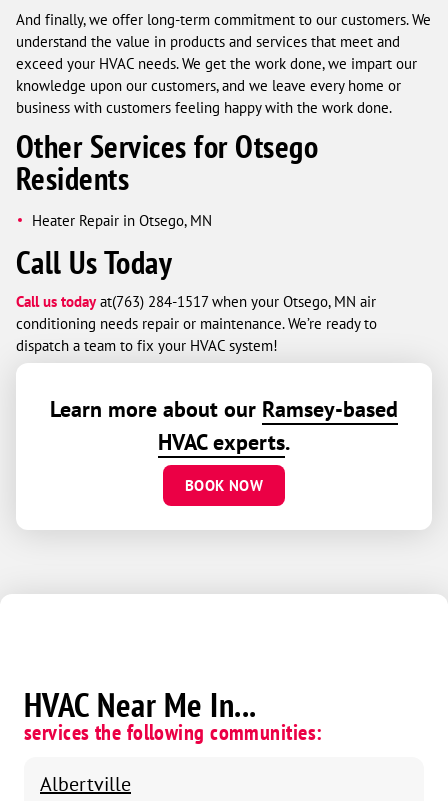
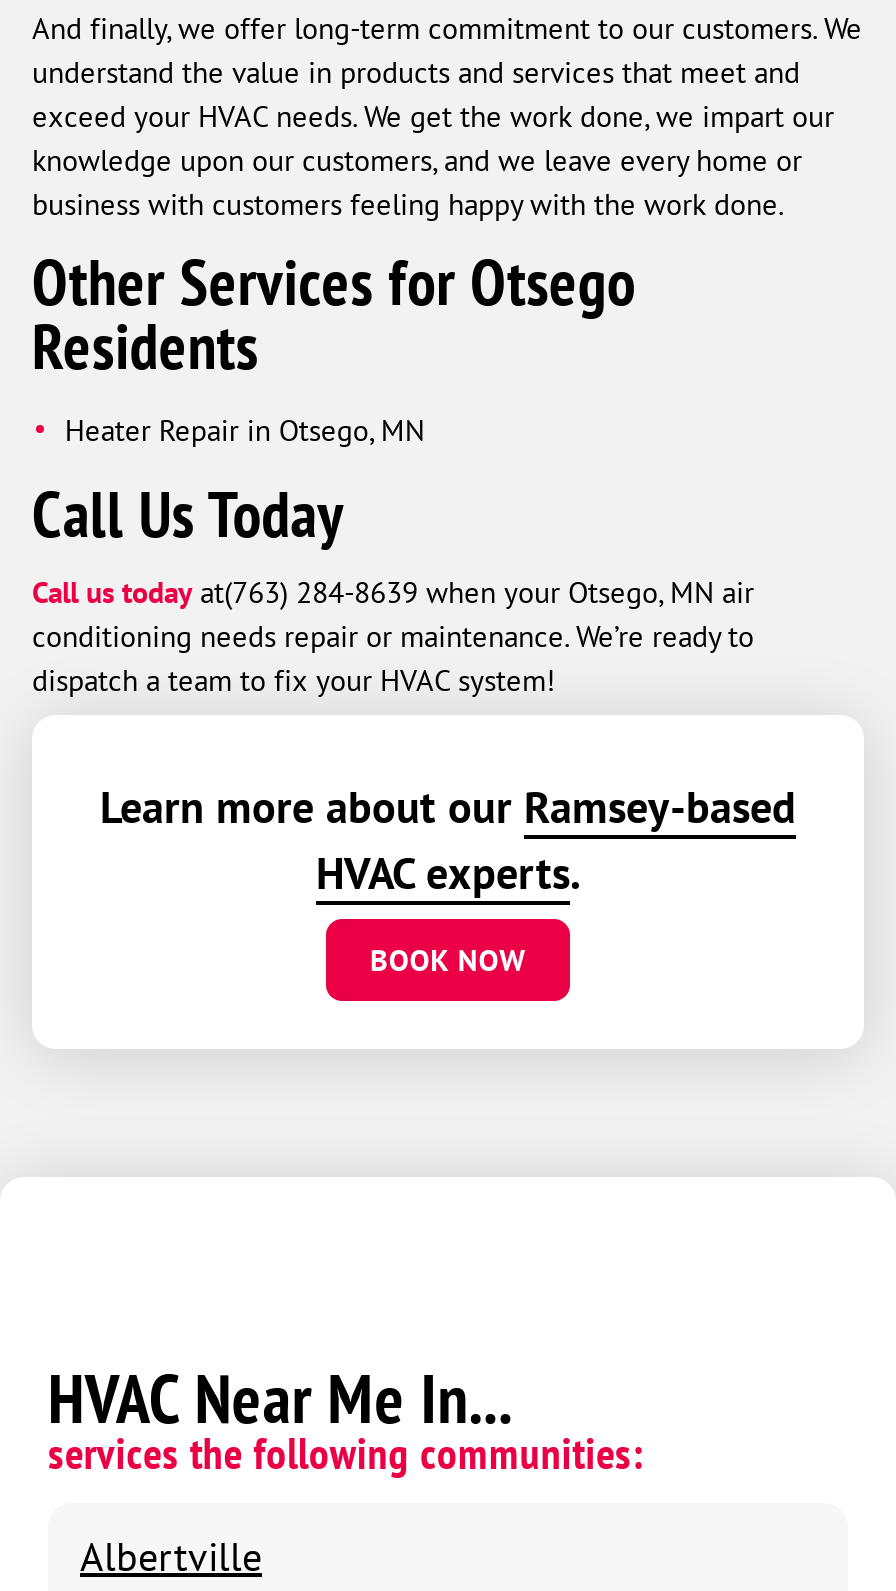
- Call us today at(763) 284-1517 when your Otsego, MN air
+ Call us today at(763) 284-8639 when your Otsego, MN air
